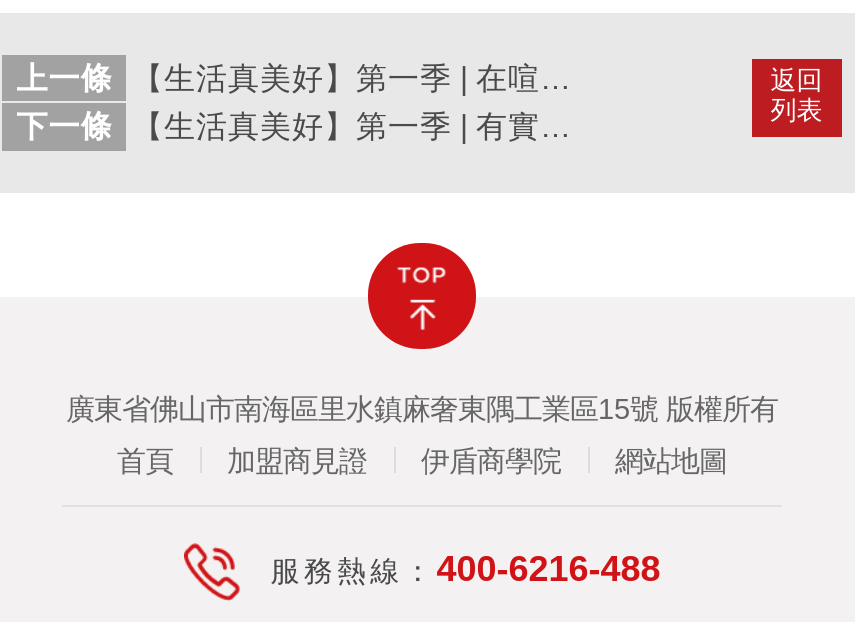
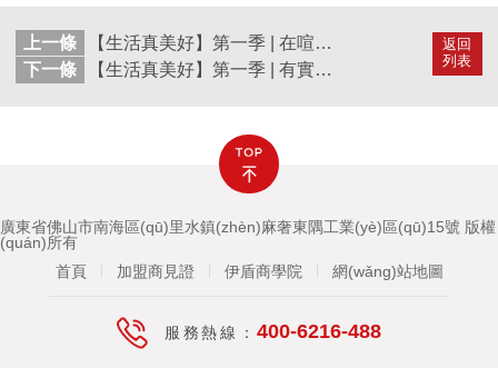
- 廣東省佛山市南海區里水鎮麻奢東隅工業區15號版權所有
+ 廣東省佛山市南海區(qū)里水鎮(zhèn)麻奢東隅工業(yè)區(qū)15號版權
+ (quán)所有

- 網站地圖
+ 網(wǎng)站地圖
